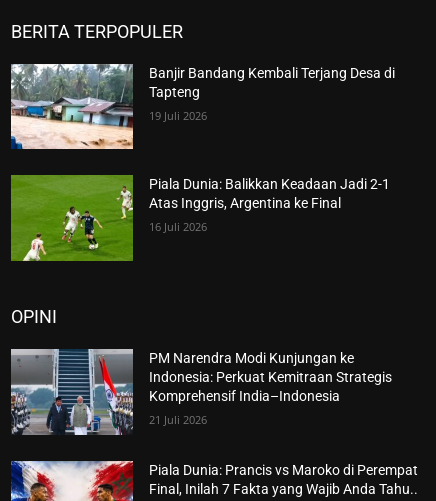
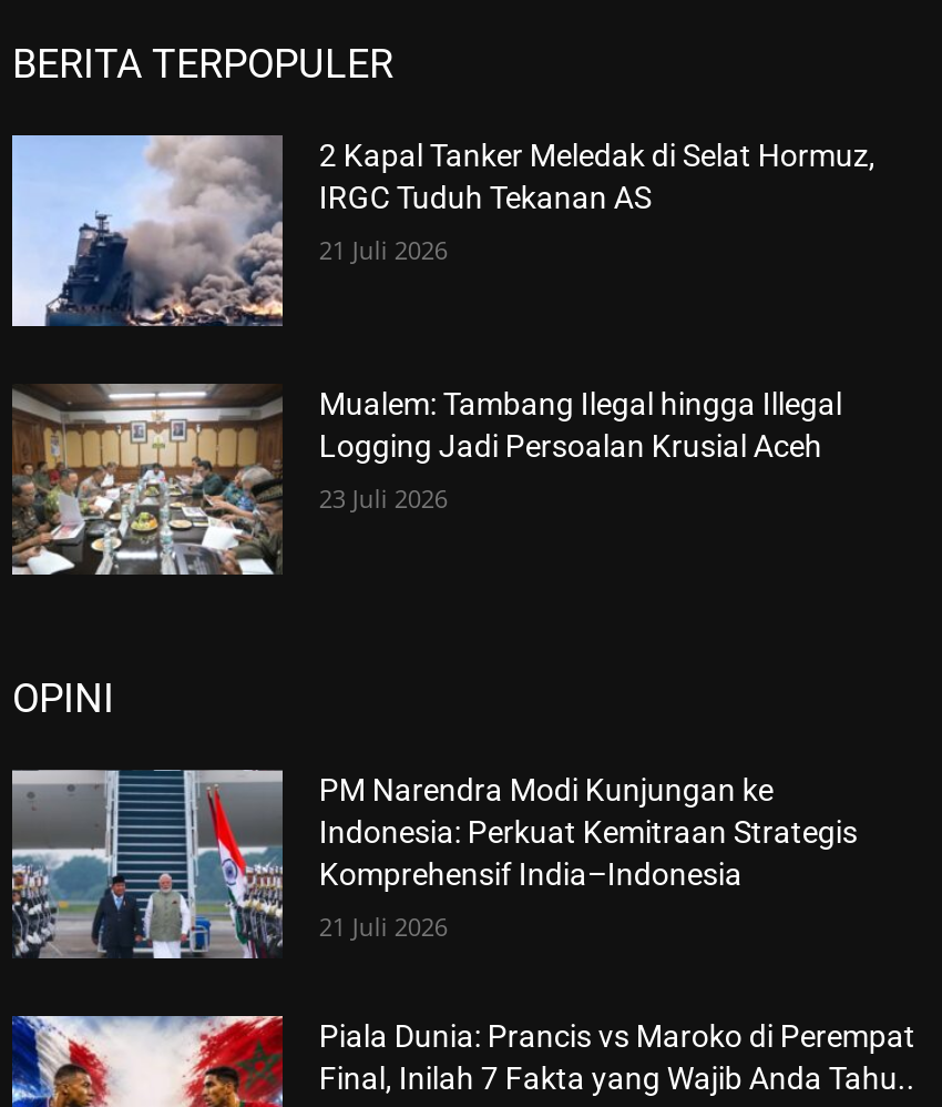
- [image]
- Banjir Bandang Kembali Terjang Desa di
- Tapteng
+ [image]
+ 2 Kapal Tanker Meledak di Selat Hormuz,
+ IRGC Tuduh Tekanan AS

- 19 Juli 2026
+ 21 Juli 2026

- [image]
- Piala Dunia: Balikkan Keadaan Jadi 2-1
- Atas Inggris, Argentina ke Final
+ [image]
+ Mualem: Tambang Ilegal hingga Illegal
+ Logging Jadi Persoalan Krusial Aceh

- 16 Juli 2026
+ 23 Juli 2026
